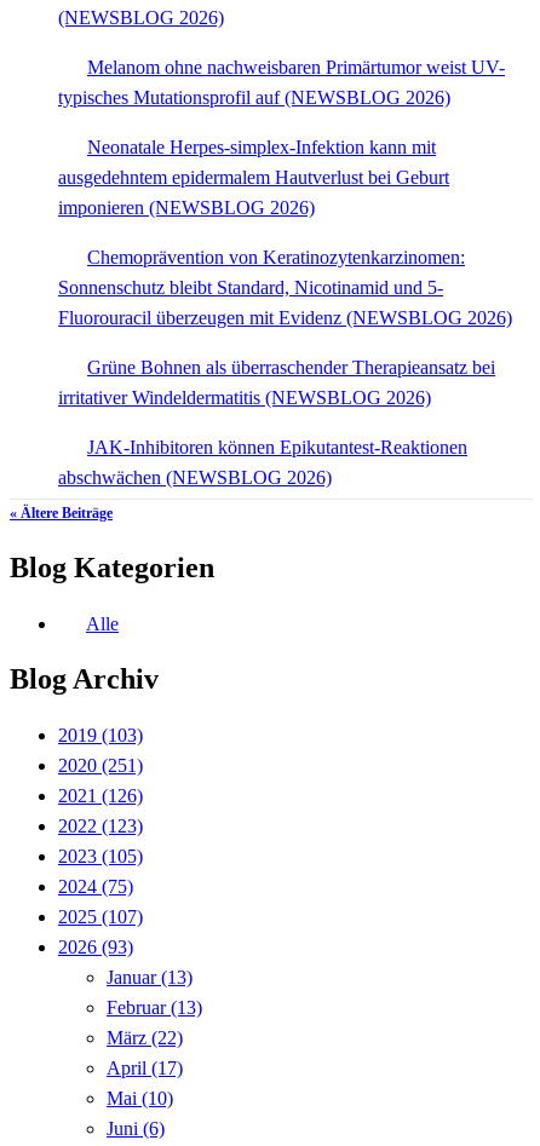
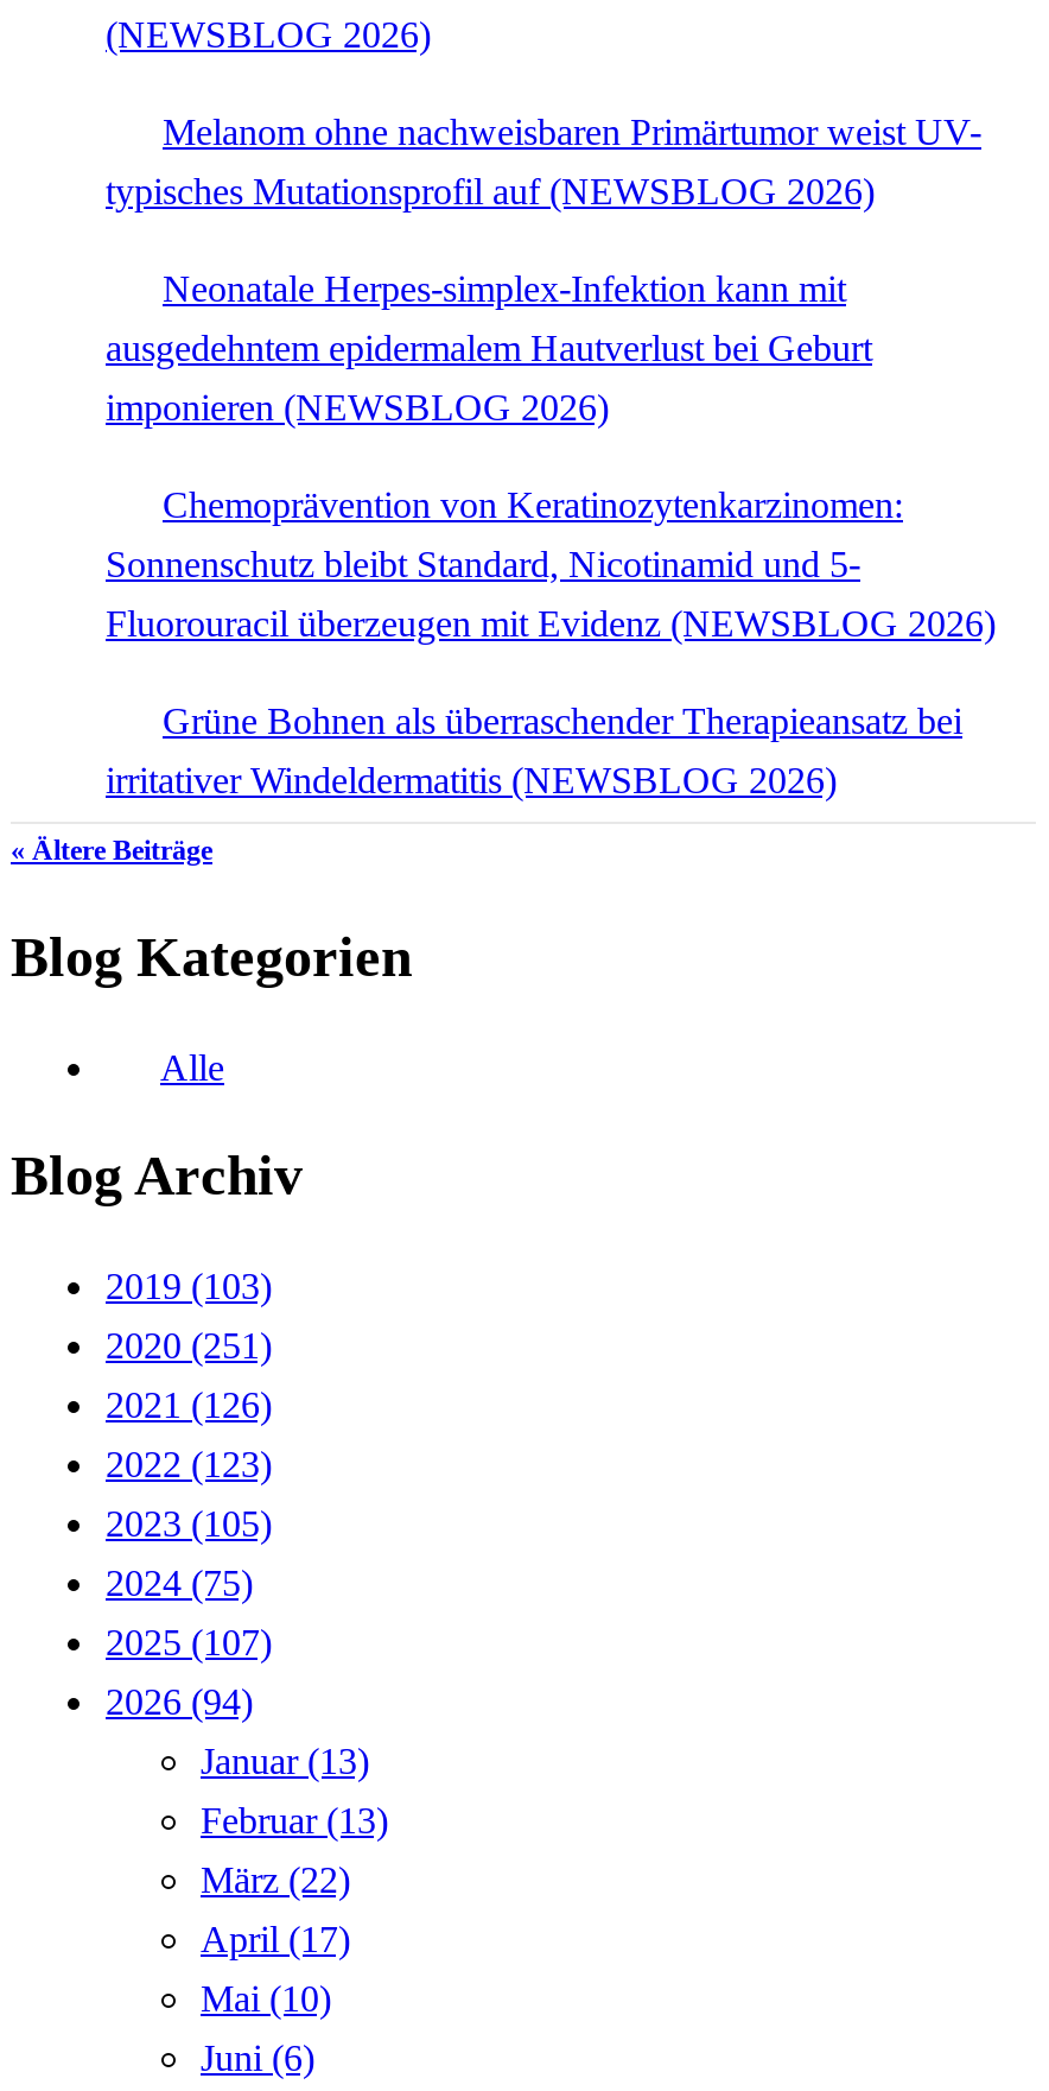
- JAK-Inhibitoren können Epikutantest-Reaktionen
- abschwächen (NEWSBLOG 2026)

- 2026 (93)
+ 2026 (94)
